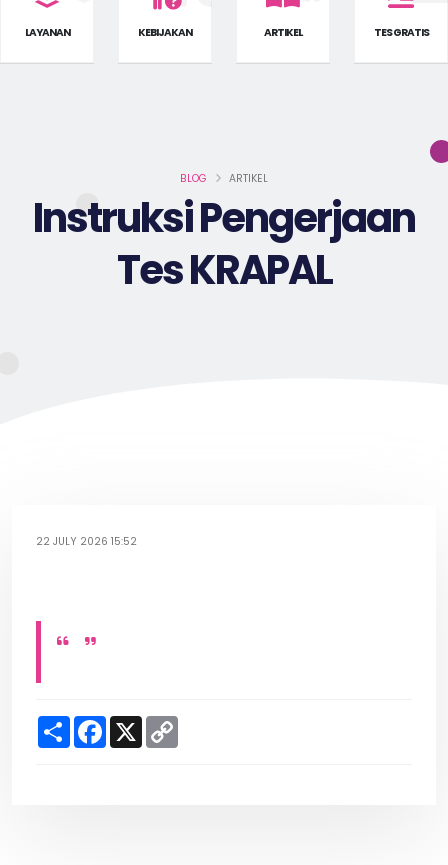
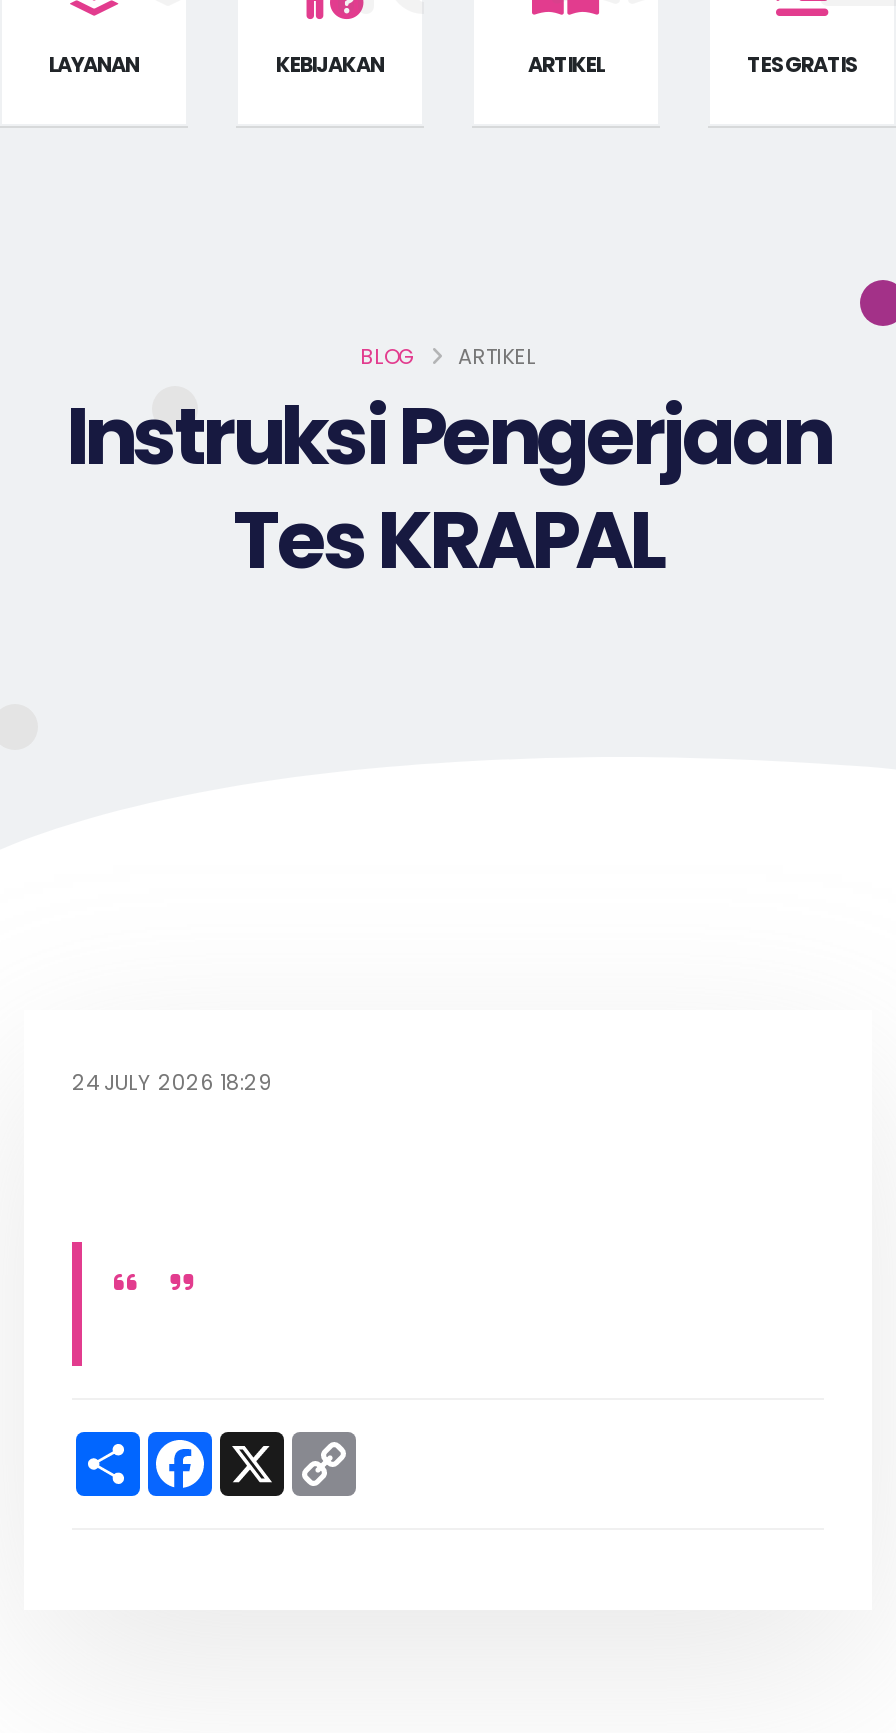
- 22 JULY 2026 15:52
+ 24 JULY 2026 18:29
